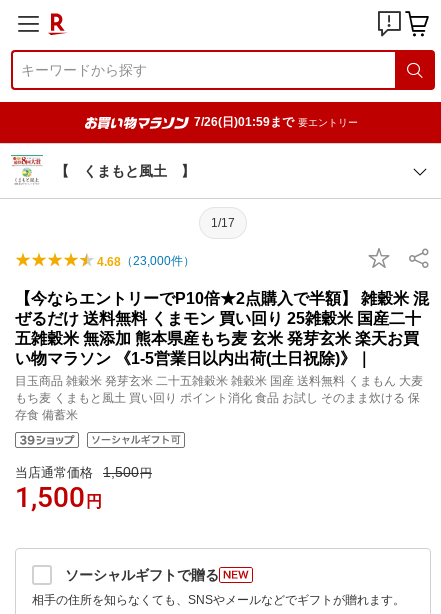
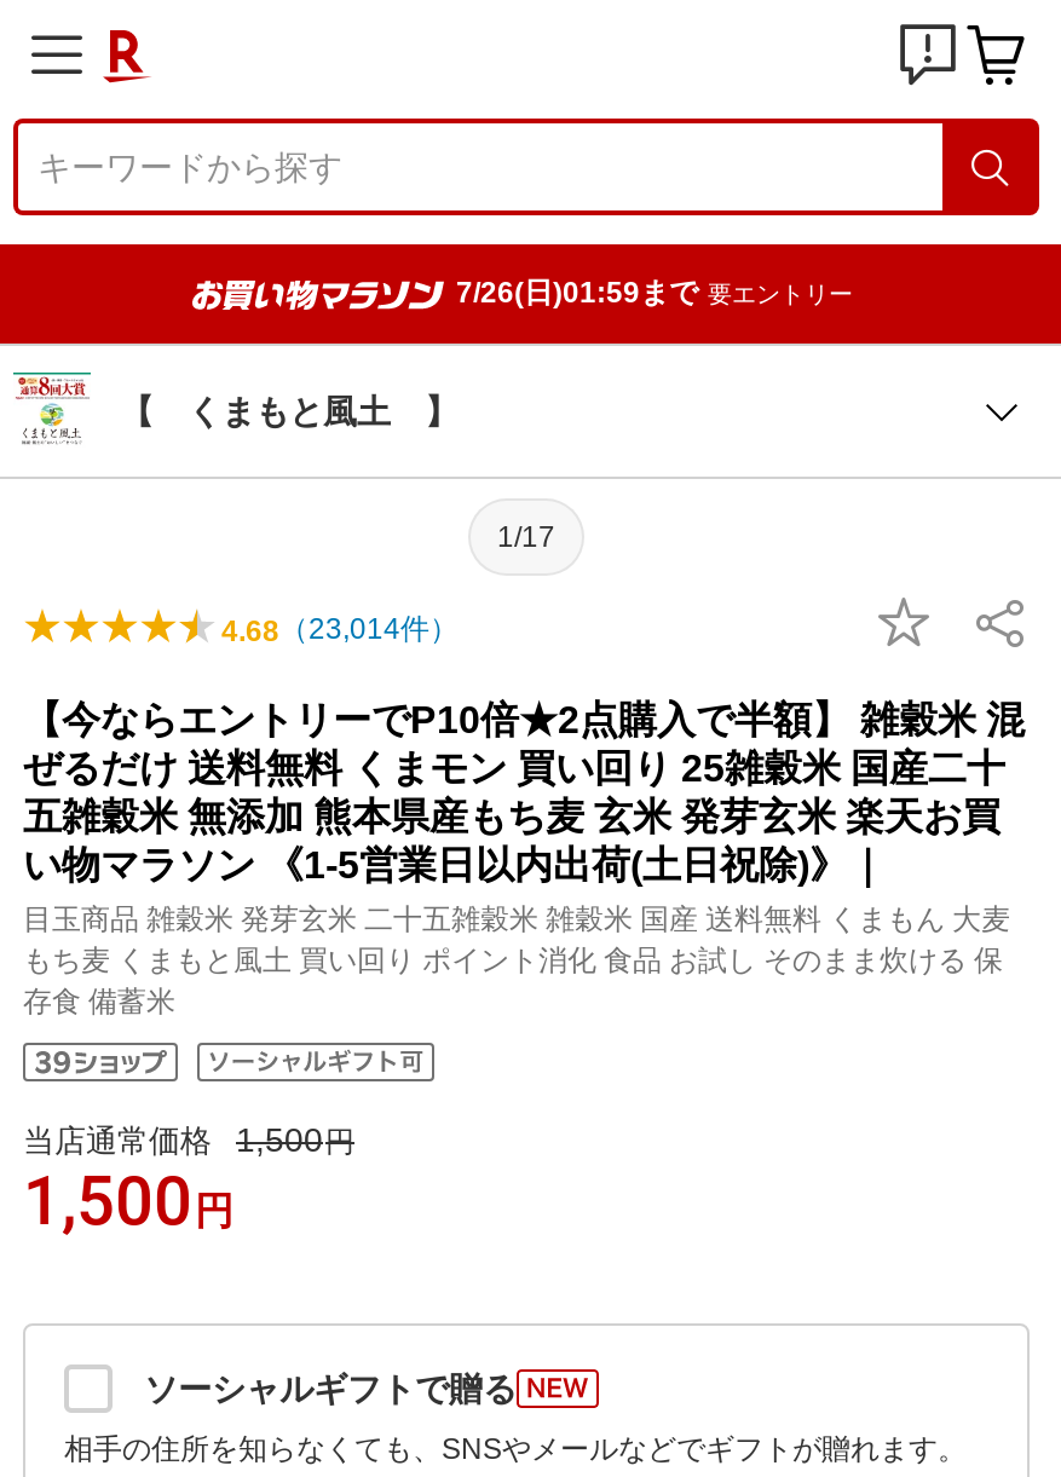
- 4.68（23,000件）
+ 4.68（23,014件）
